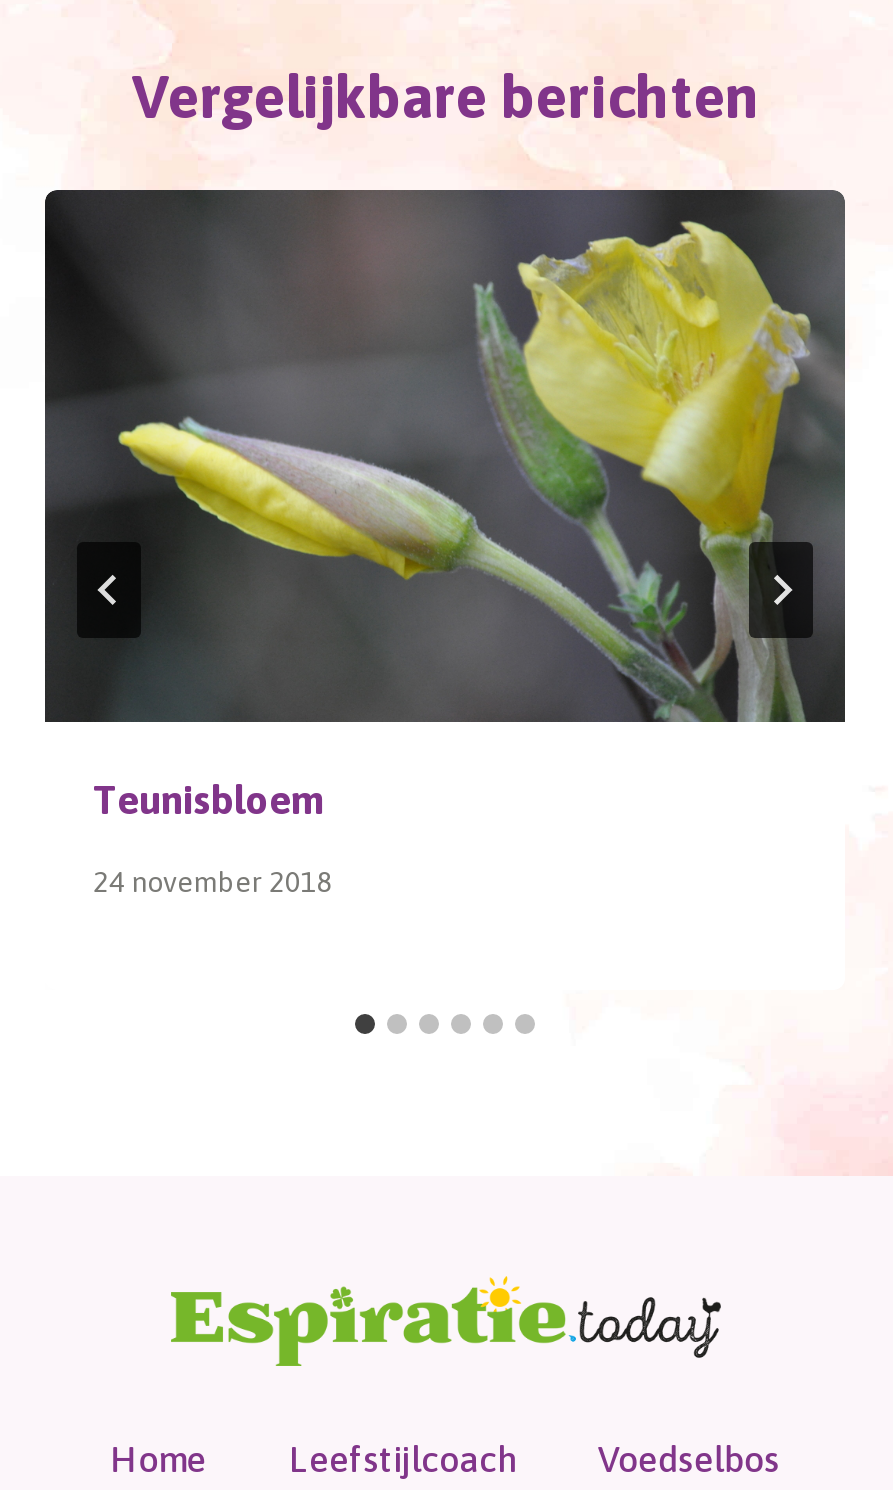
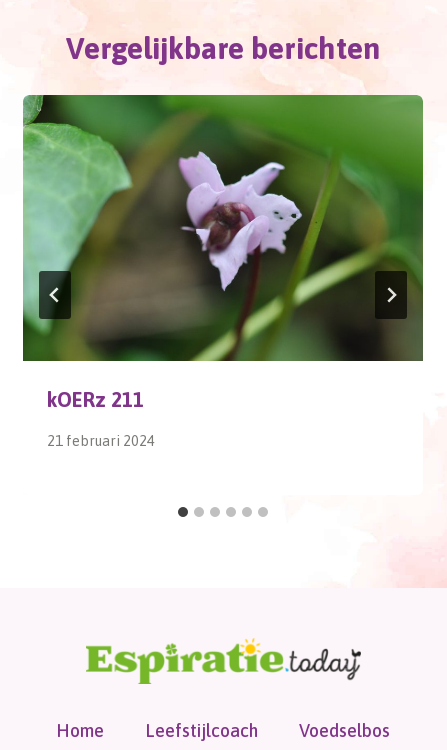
- [image]
- Teunisbloem
+ [image]
+ kOERz 211

- 24 november 2018
+ 21 februari 2024
